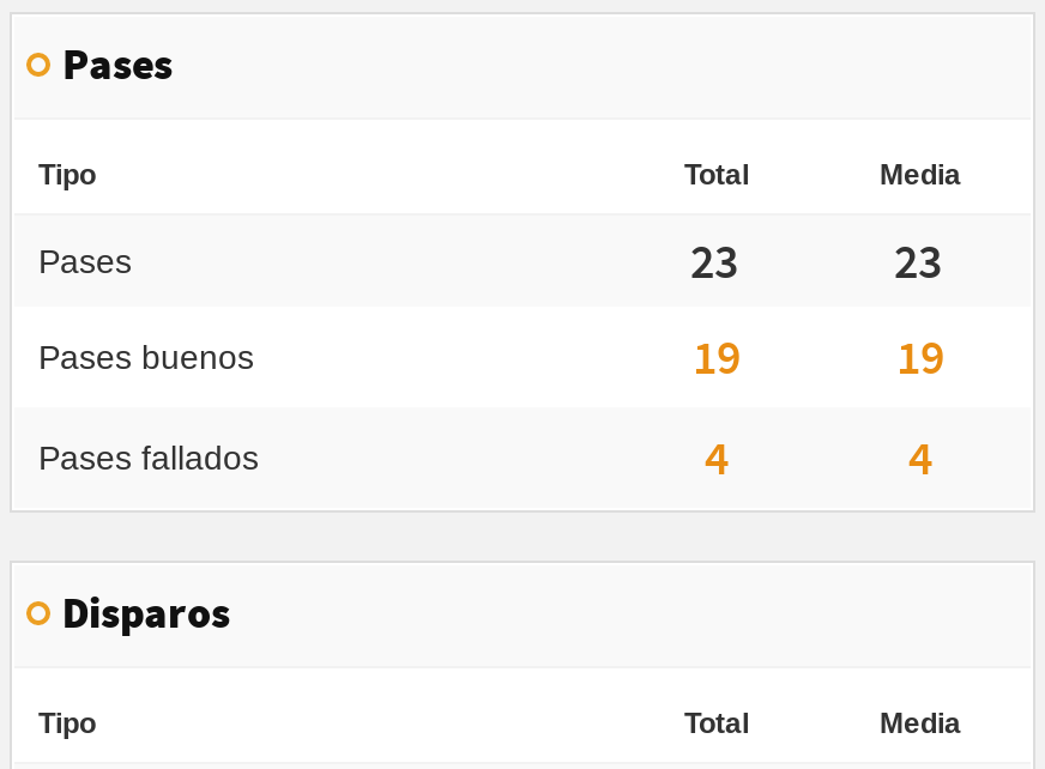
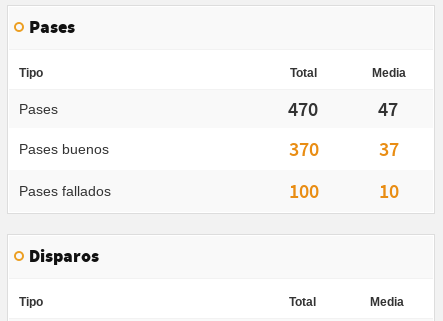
- 23
+ 470

- 23
+ 47

- 19
+ 370

- 19
+ 37

- 4
+ 100

- 4
+ 10
